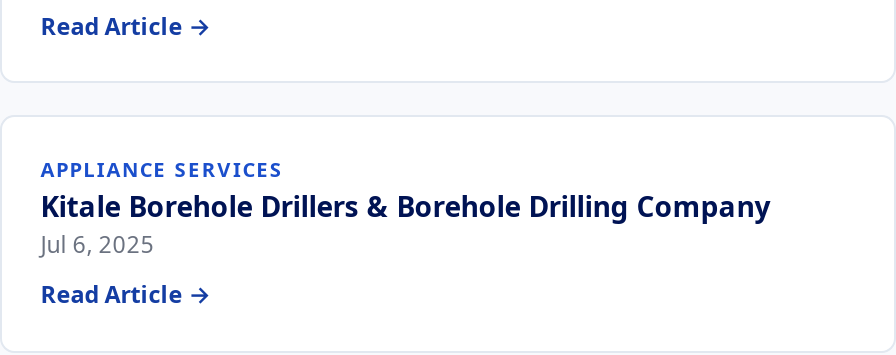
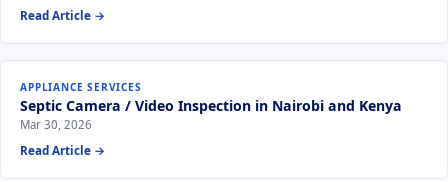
- Kitale Borehole Drillers & Borehole Drilling Company
- Jul 6, 2025
+ Septic Camera / Video Inspection in Nairobi and Kenya
+ Mar 30, 2026
